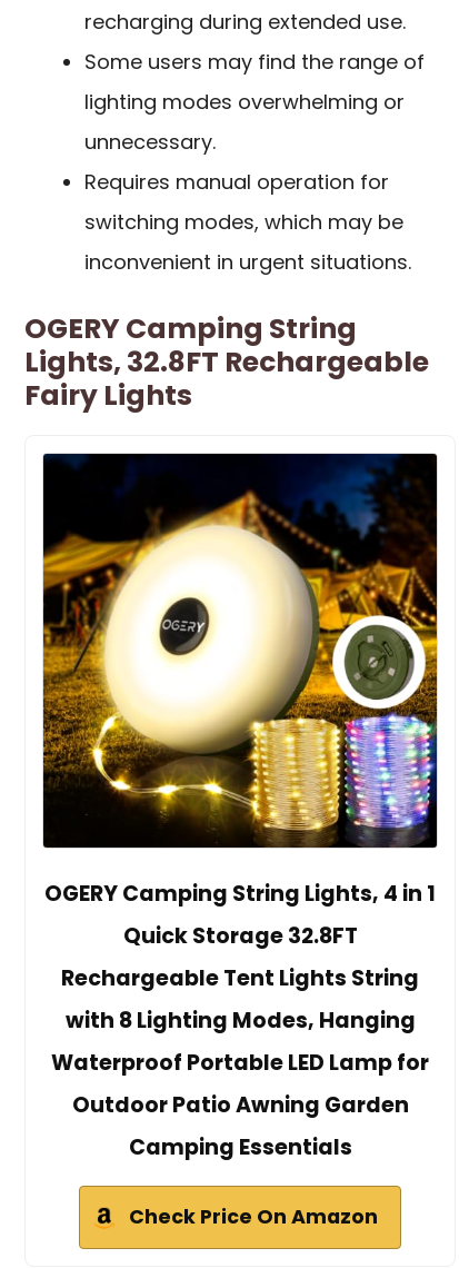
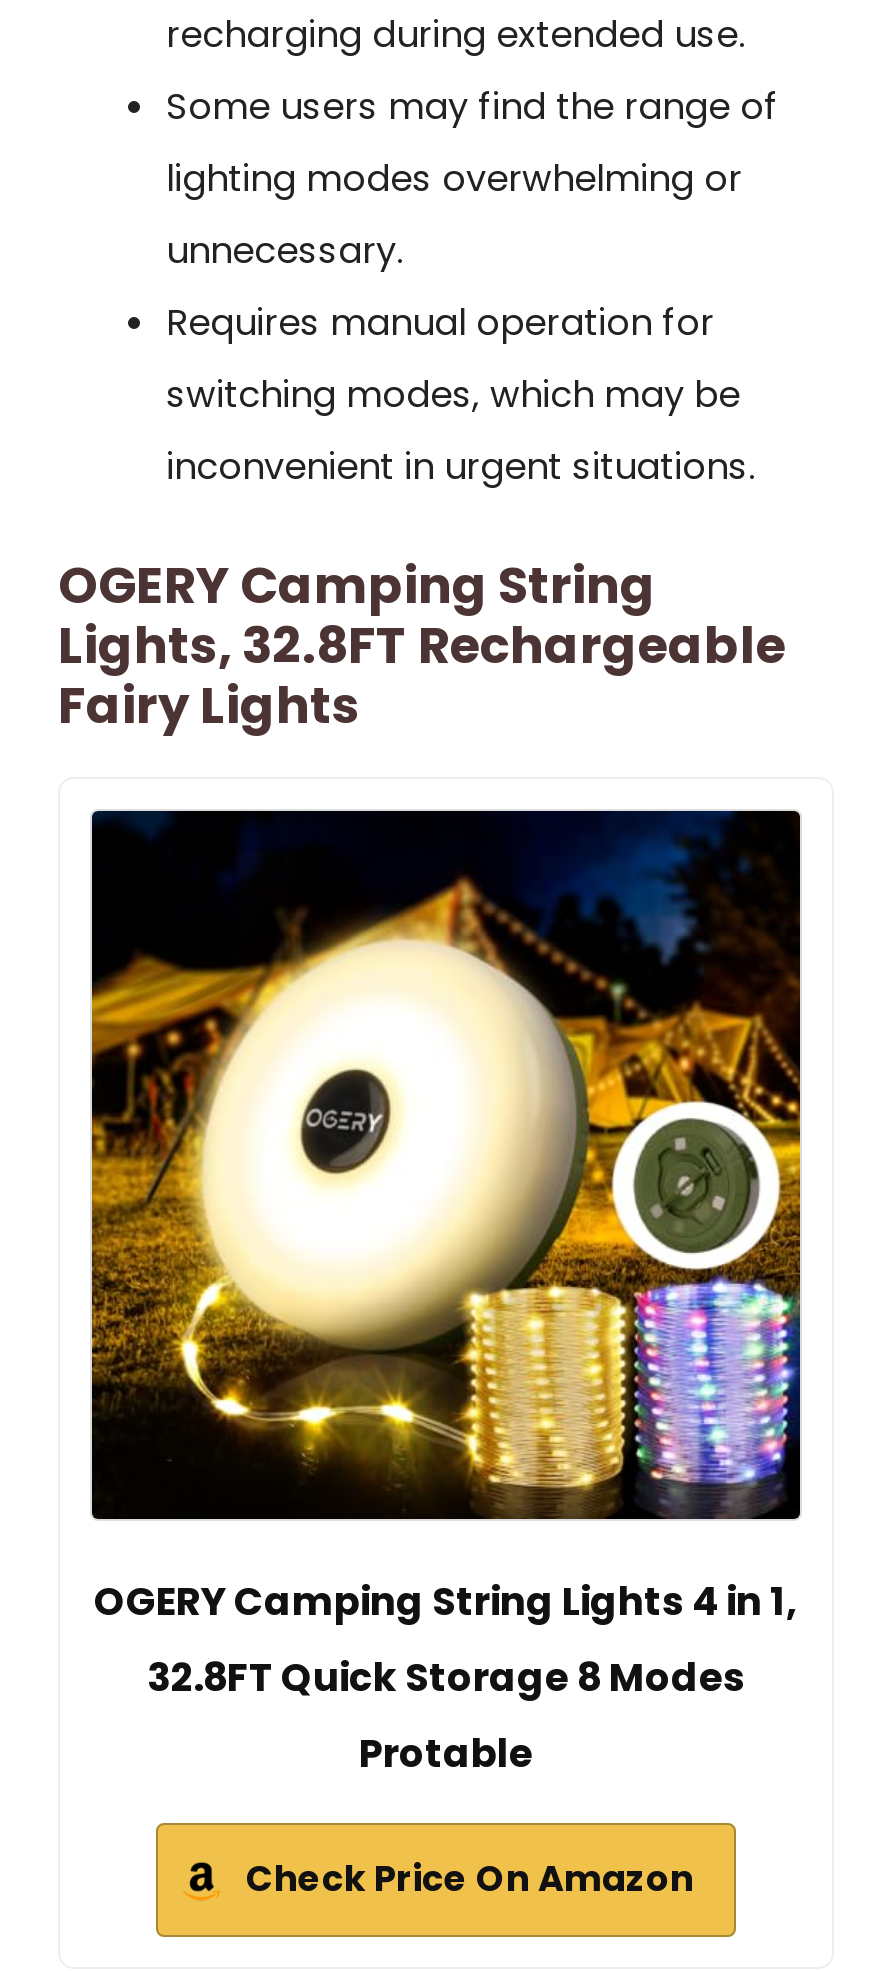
- OGERY Camping String Lights, 4 in 1
- Quick Storage 32.8FT
- Rechargeable Tent Lights String
- with 8 Lighting Modes, Hanging
- Waterproof Portable LED Lamp for
- Outdoor Patio Awning Garden
- Camping Essentials
+ OGERY Camping String Lights 4 in 1,
+ 32.8FT Quick Storage 8 Modes
+ Protable
